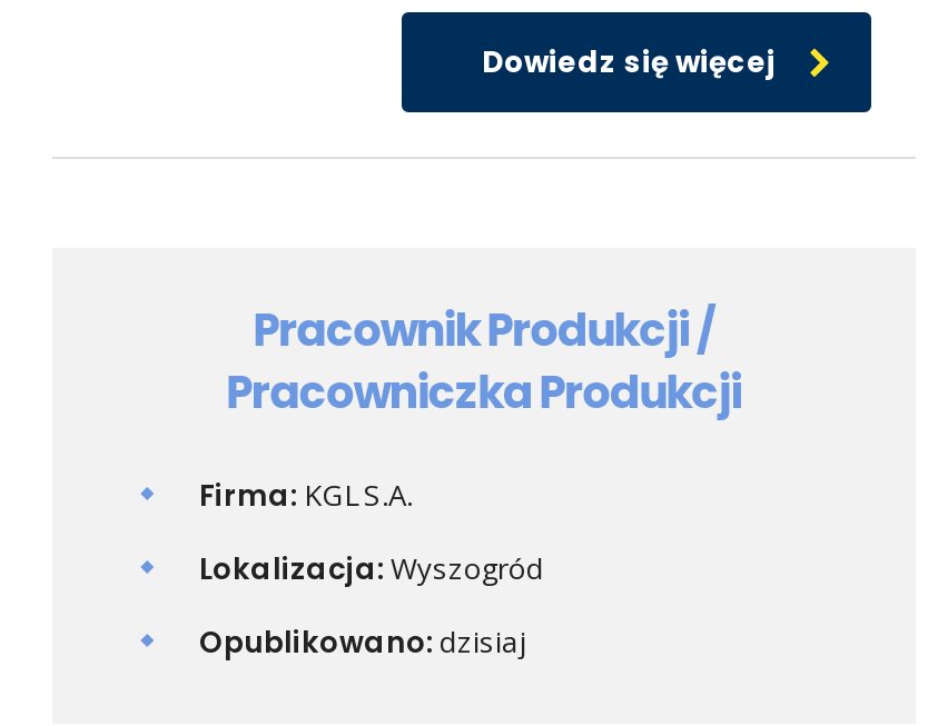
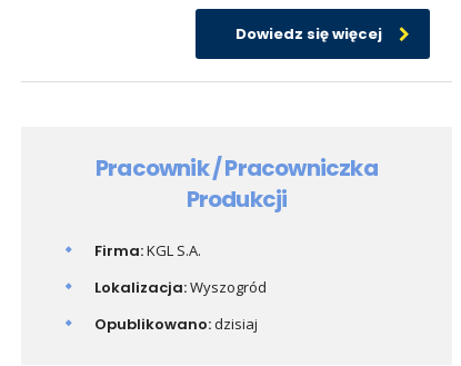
- Pracownik Produkcji /
- Pracowniczka Produkcji
+ Pracownik / Pracowniczka
+ Produkcji
